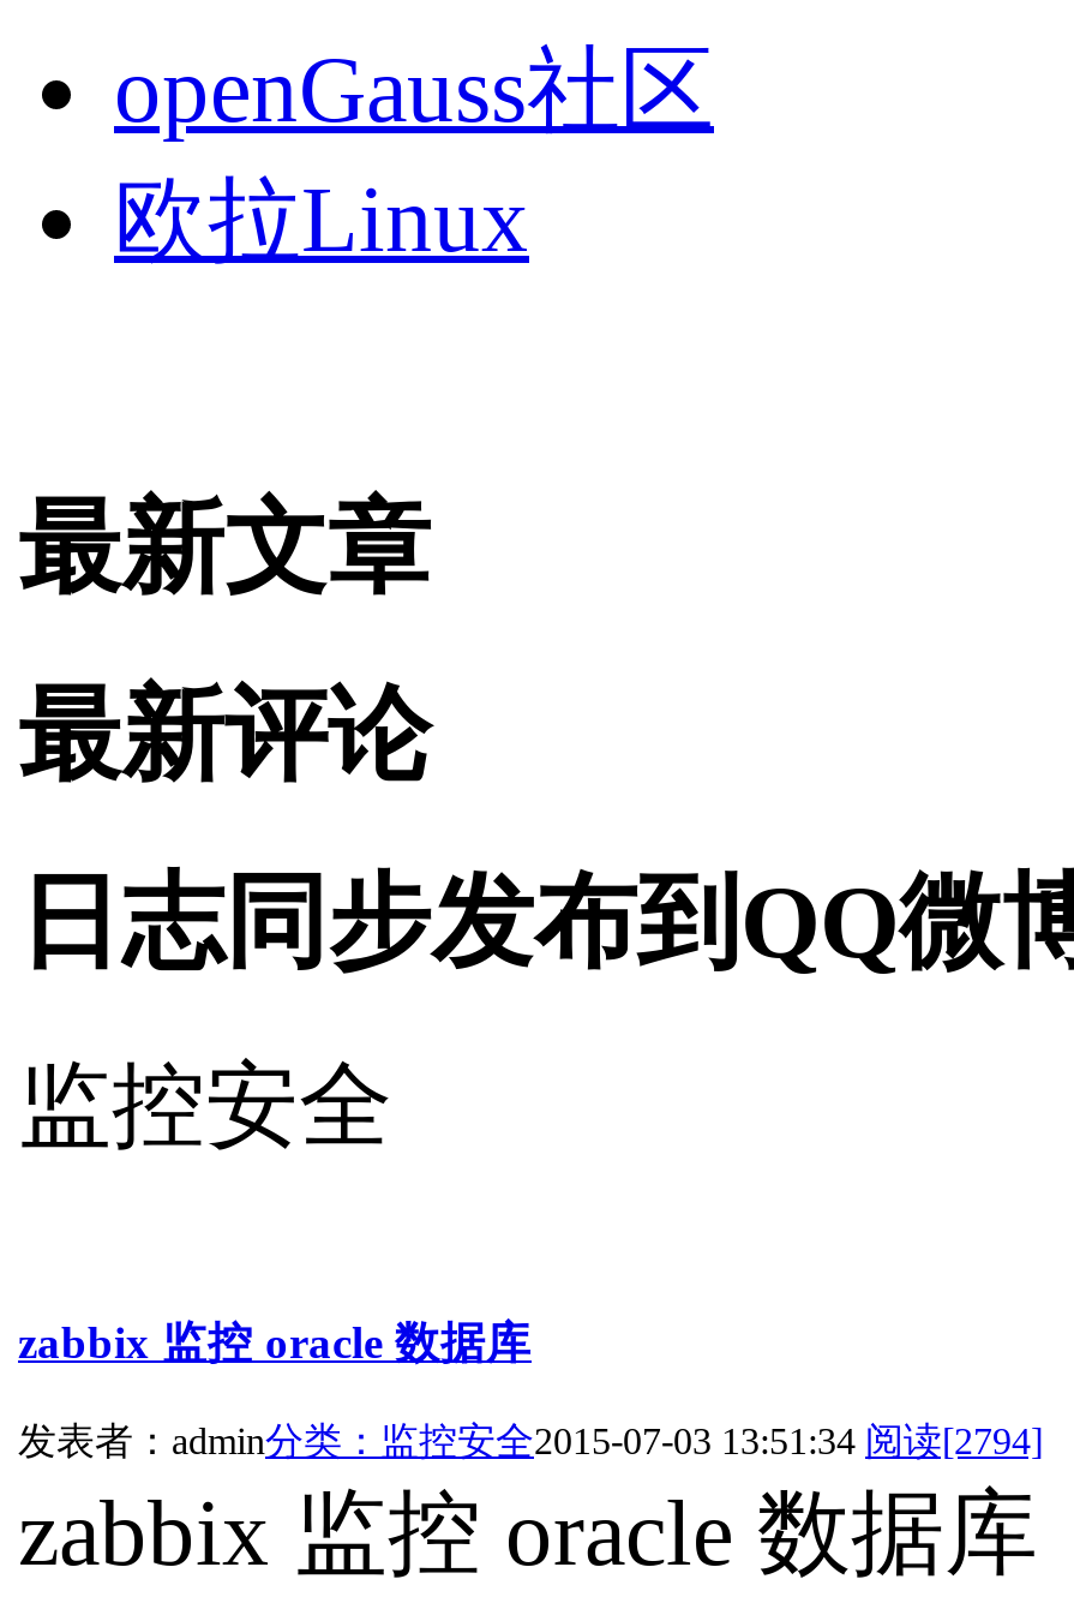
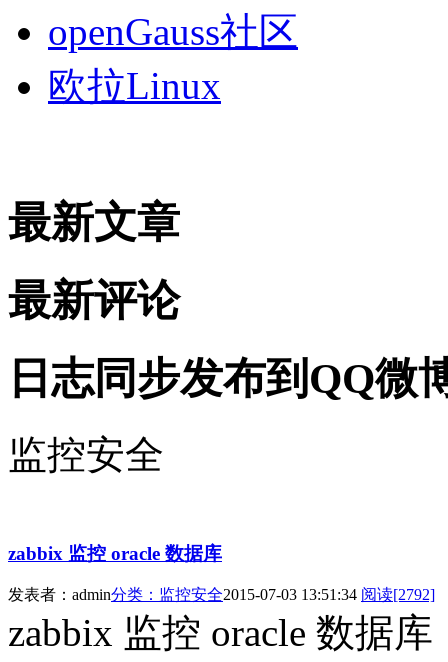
- 发表者：admin分类：监控安全2015-07-03 13:51:34 阅读[2794]
+ 发表者：admin分类：监控安全2015-07-03 13:51:34 阅读[2792]
